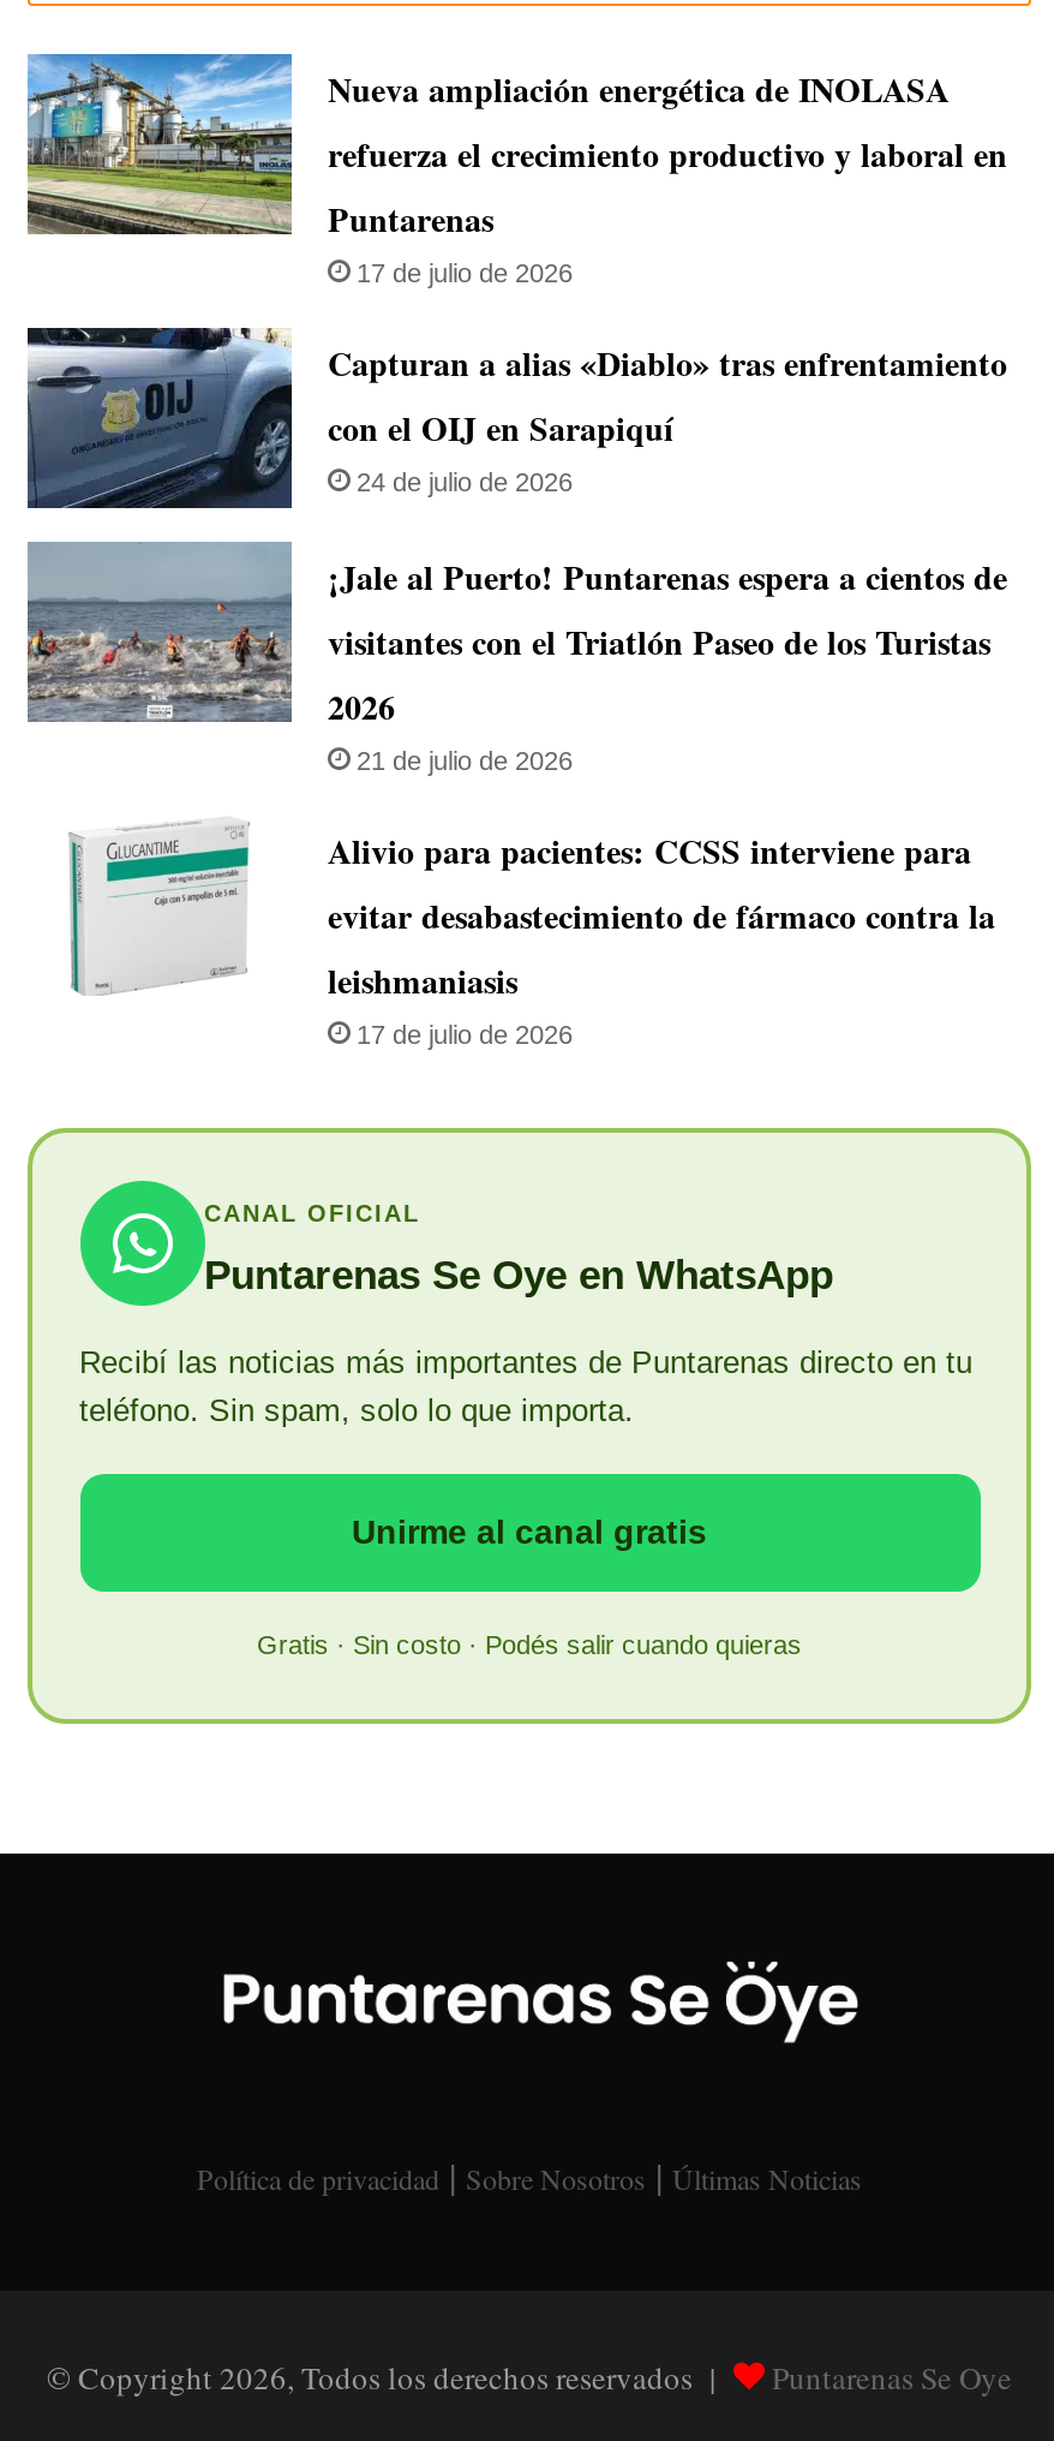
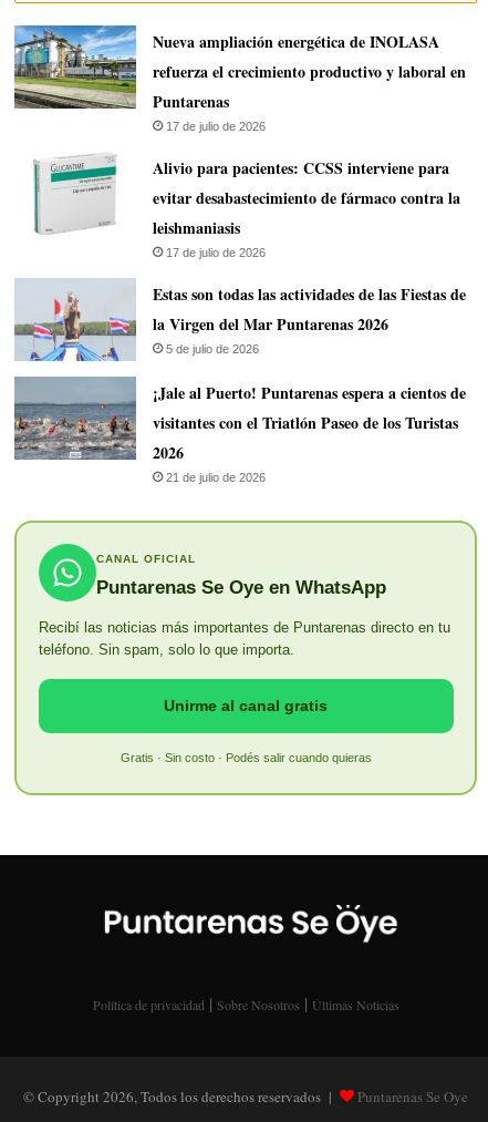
- [image]
- Capturan a alias «Diablo» tras enfrentamiento
- con el OIJ en Sarapiquí
- 24 de julio de 2026

moved down: [image] | ¡Jale al Puerto! Puntarenas espera a cientos de | visitantes con el Triatlón Paseo de los Turistas | 2026 | 21 de julio de 2026

moved up: [image] | Alivio para pacientes: CCSS interviene para | evitar desabastecimiento de fármaco contra la | leishmaniasis | 17 de julio de 2026

+ [image]
+ Estas son todas las actividades de las Fiestas de
+ la Virgen del Mar Puntarenas 2026
+ 5 de julio de 2026
